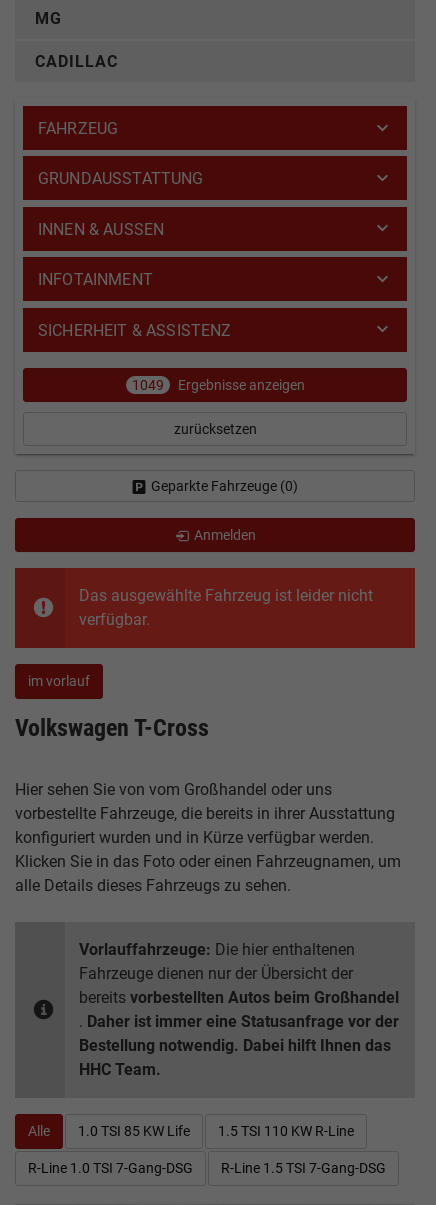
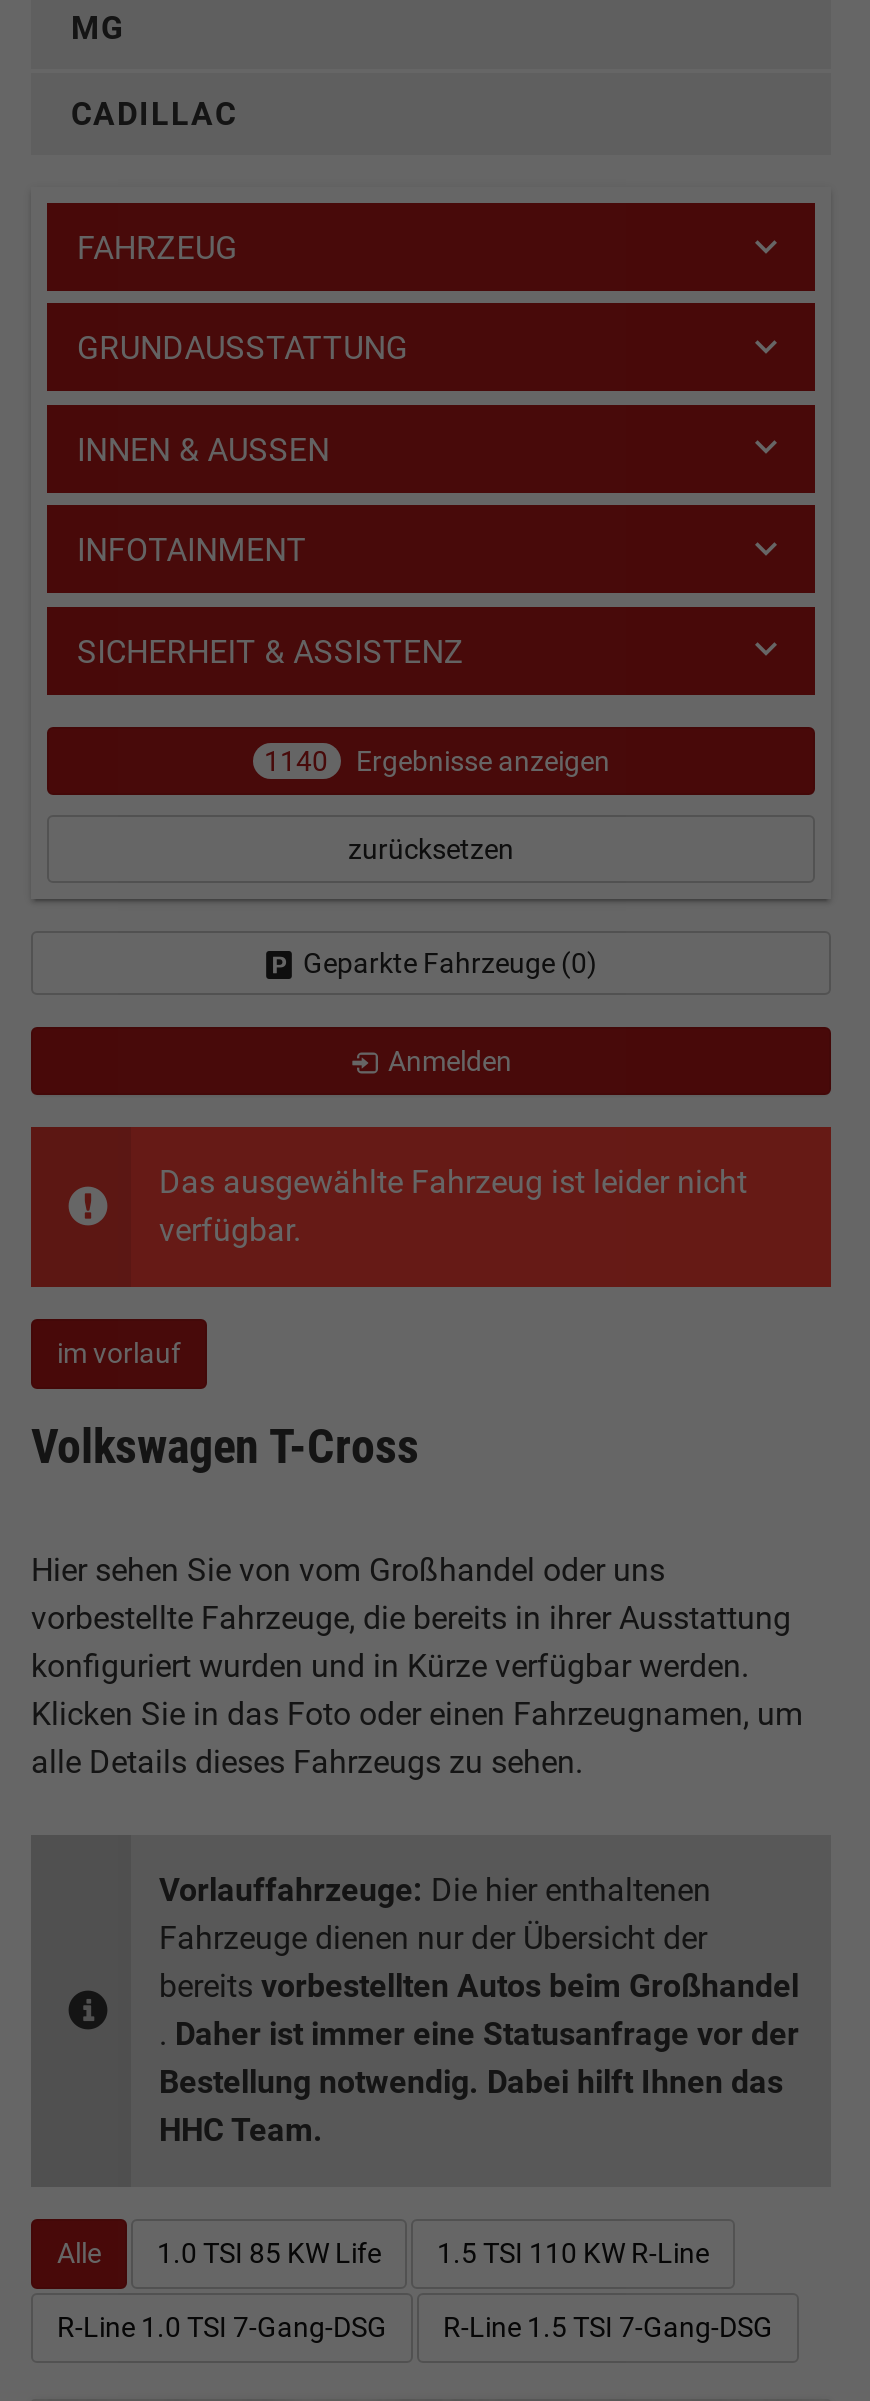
- 1049 Ergebnisse anzeigen
+ 1140 Ergebnisse anzeigen
